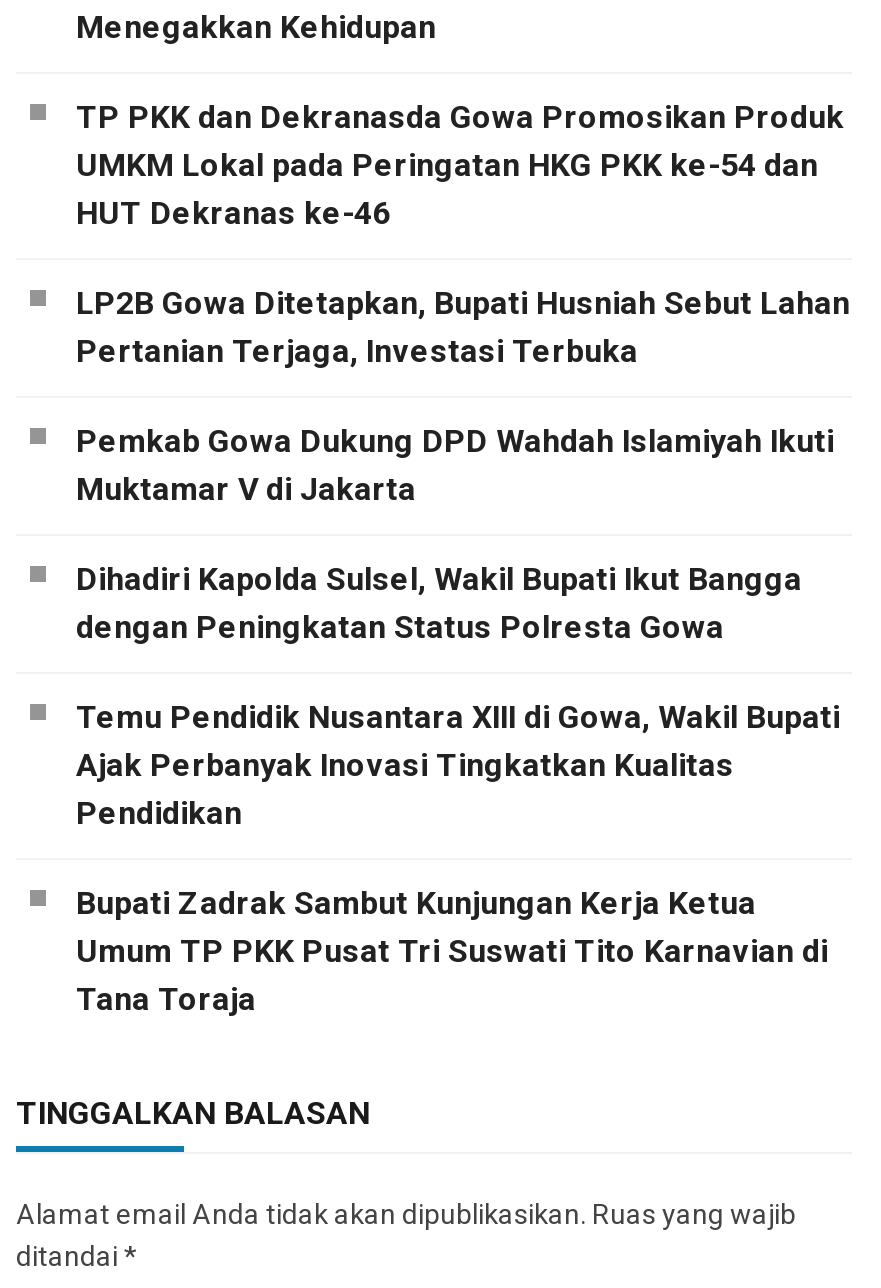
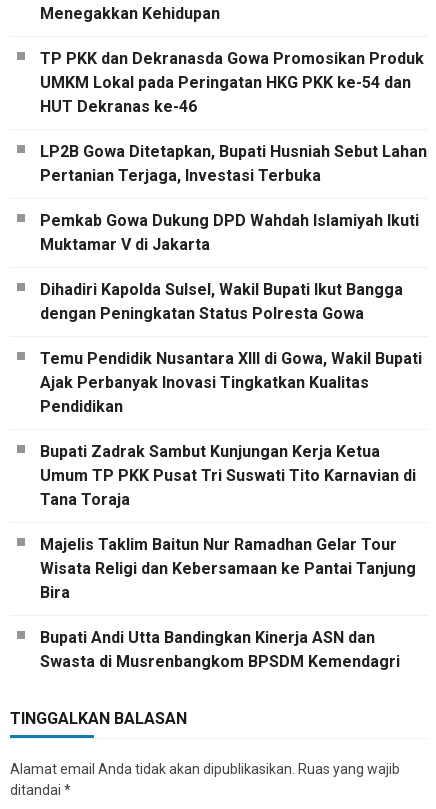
+ Majelis Taklim Baitun Nur Ramadhan Gelar Tour
+ Wisata Religi dan Kebersamaan ke Pantai Tanjung
+ Bira
+ Bupati Andi Utta Bandingkan Kinerja ASN dan
+ Swasta di Musrenbangkom BPSDM Kemendagri
